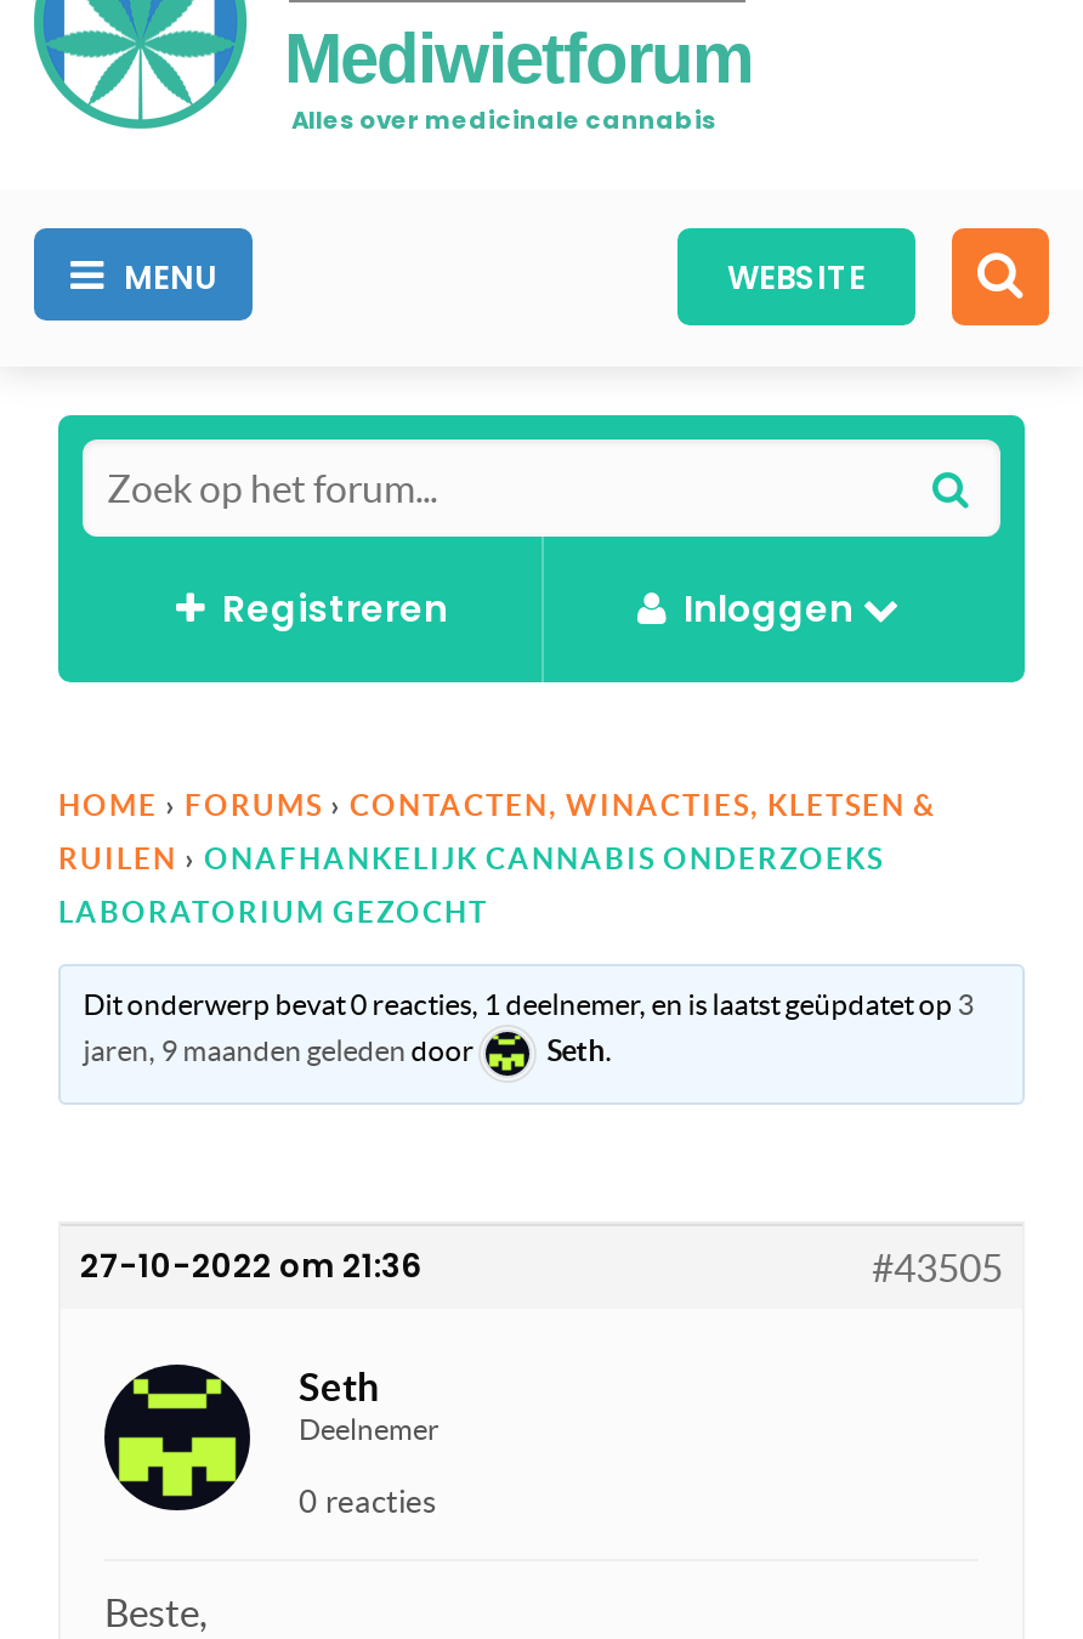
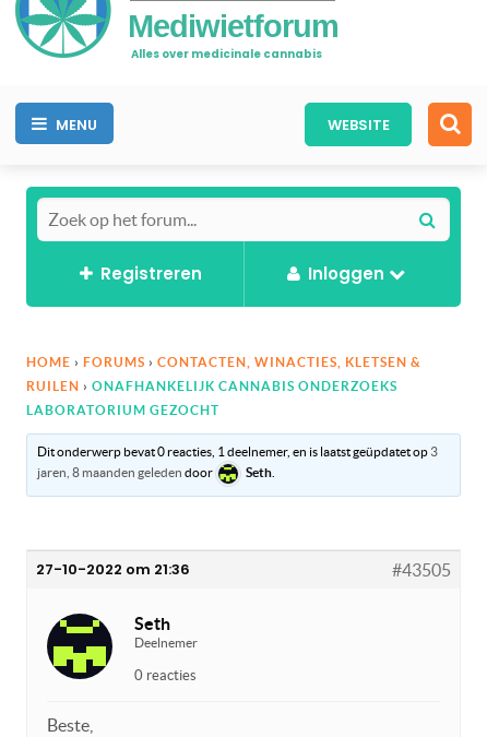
- jaren, 9 maanden geleden door
+ jaren, 8 maanden geleden door
